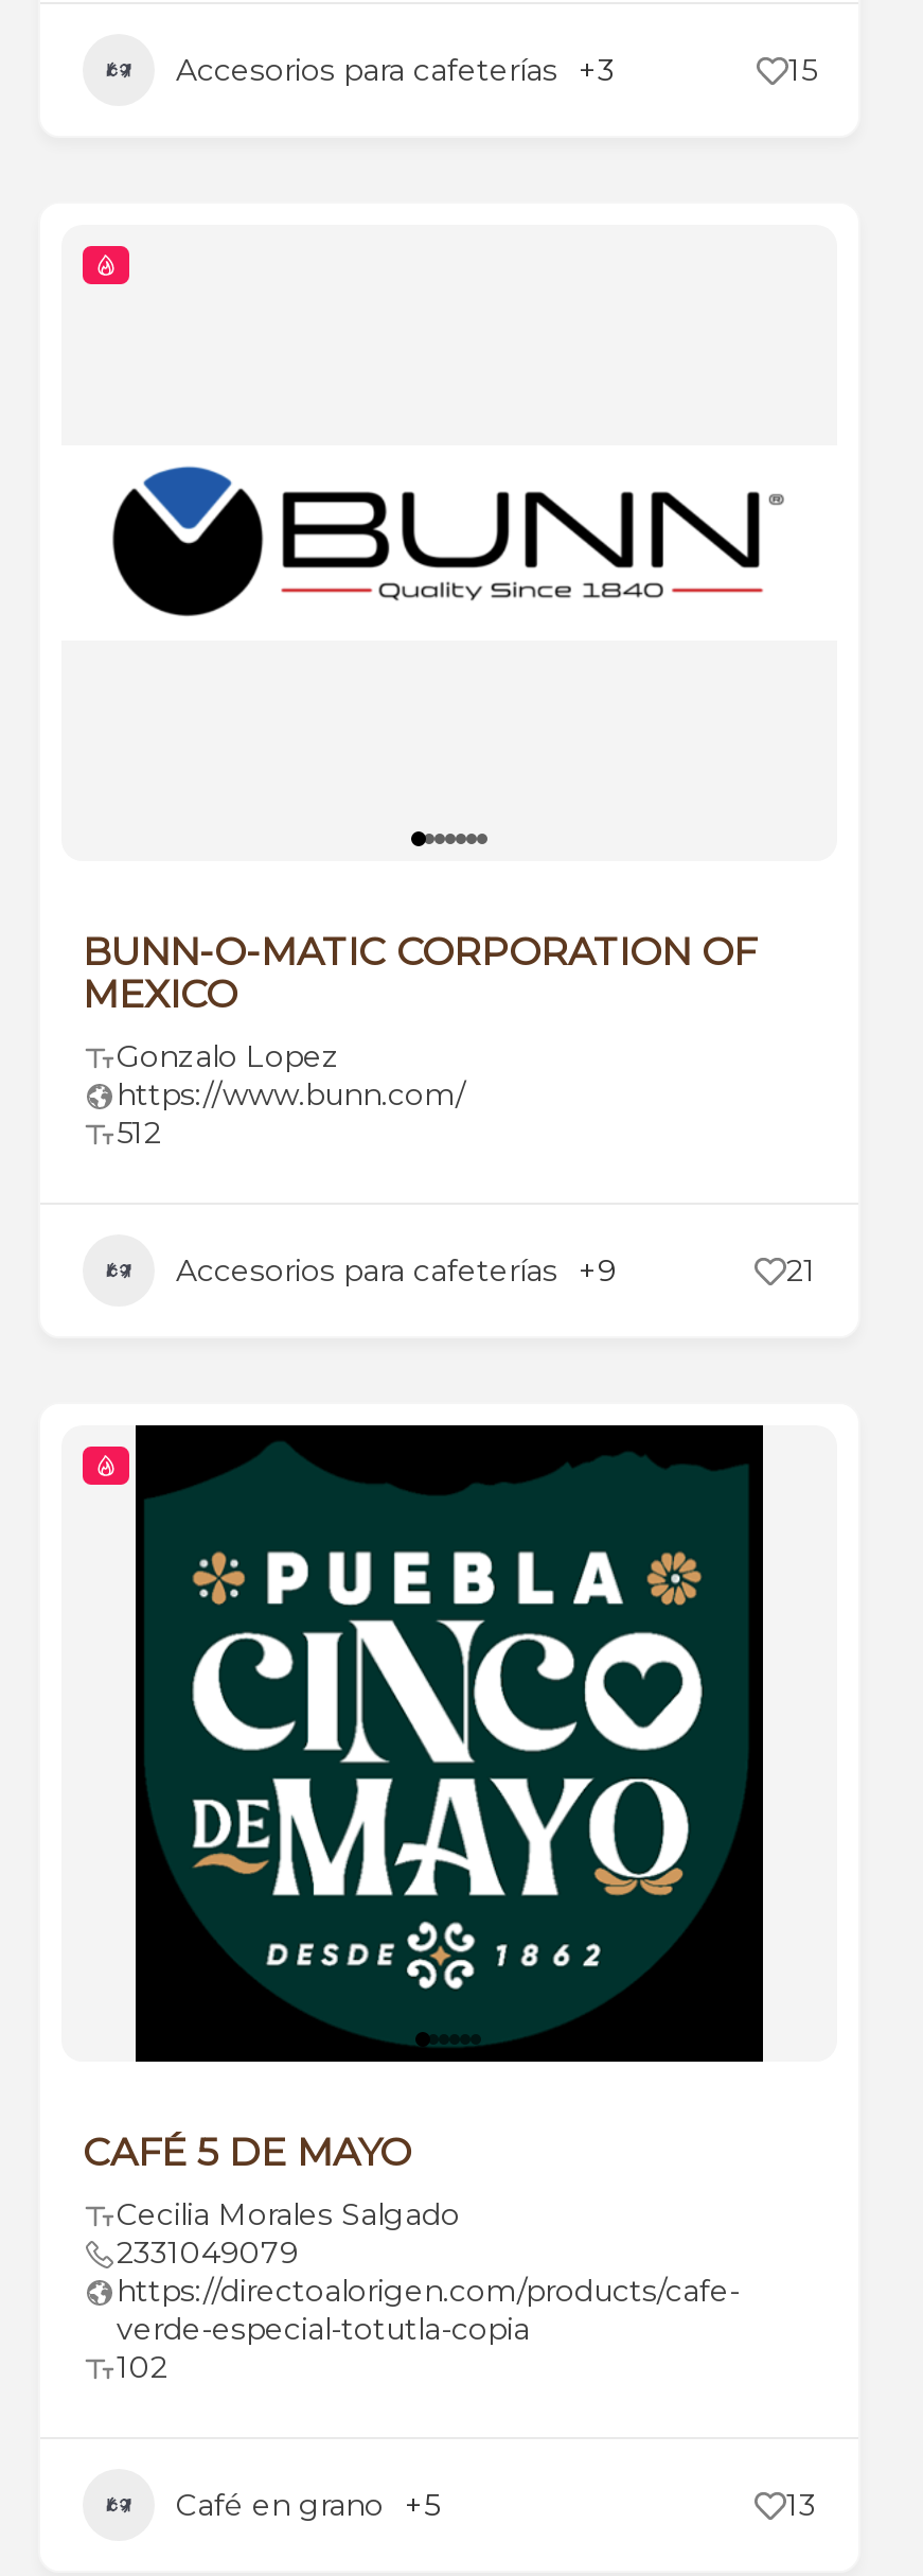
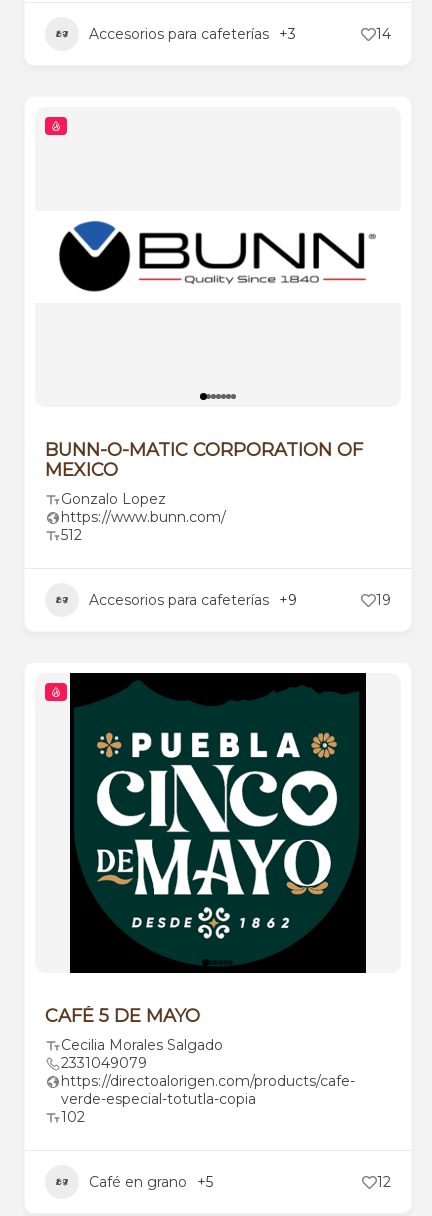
- 15
+ 14

- 21
+ 19

- 13
+ 12
